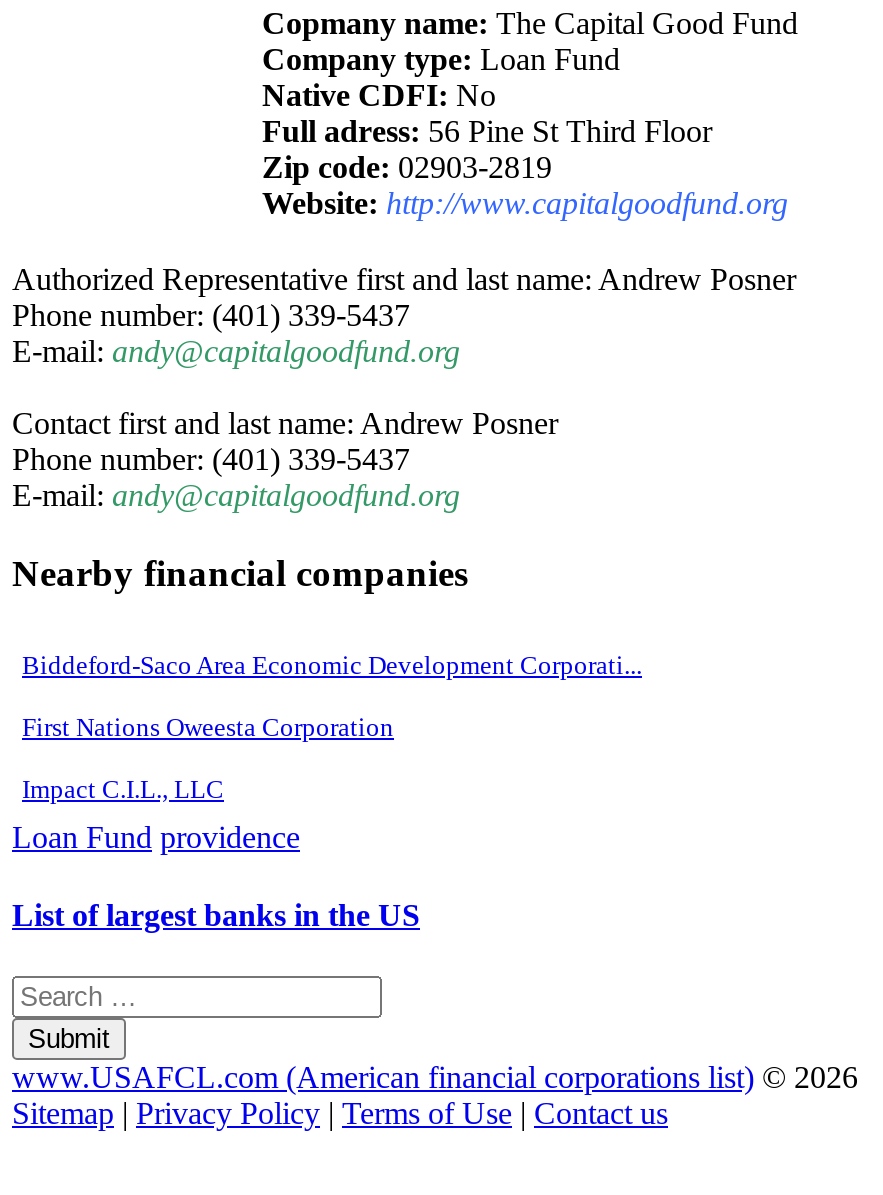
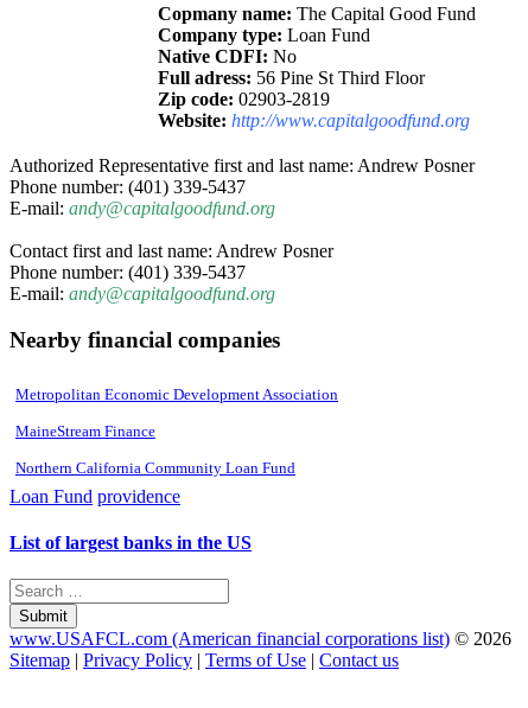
- Biddeford-Saco Area Economic Development Corporati...
+ Metropolitan Economic Development Association

- First Nations Oweesta Corporation
+ MaineStream Finance

- Impact C.I.L., LLC
+ Northern California Community Loan Fund
